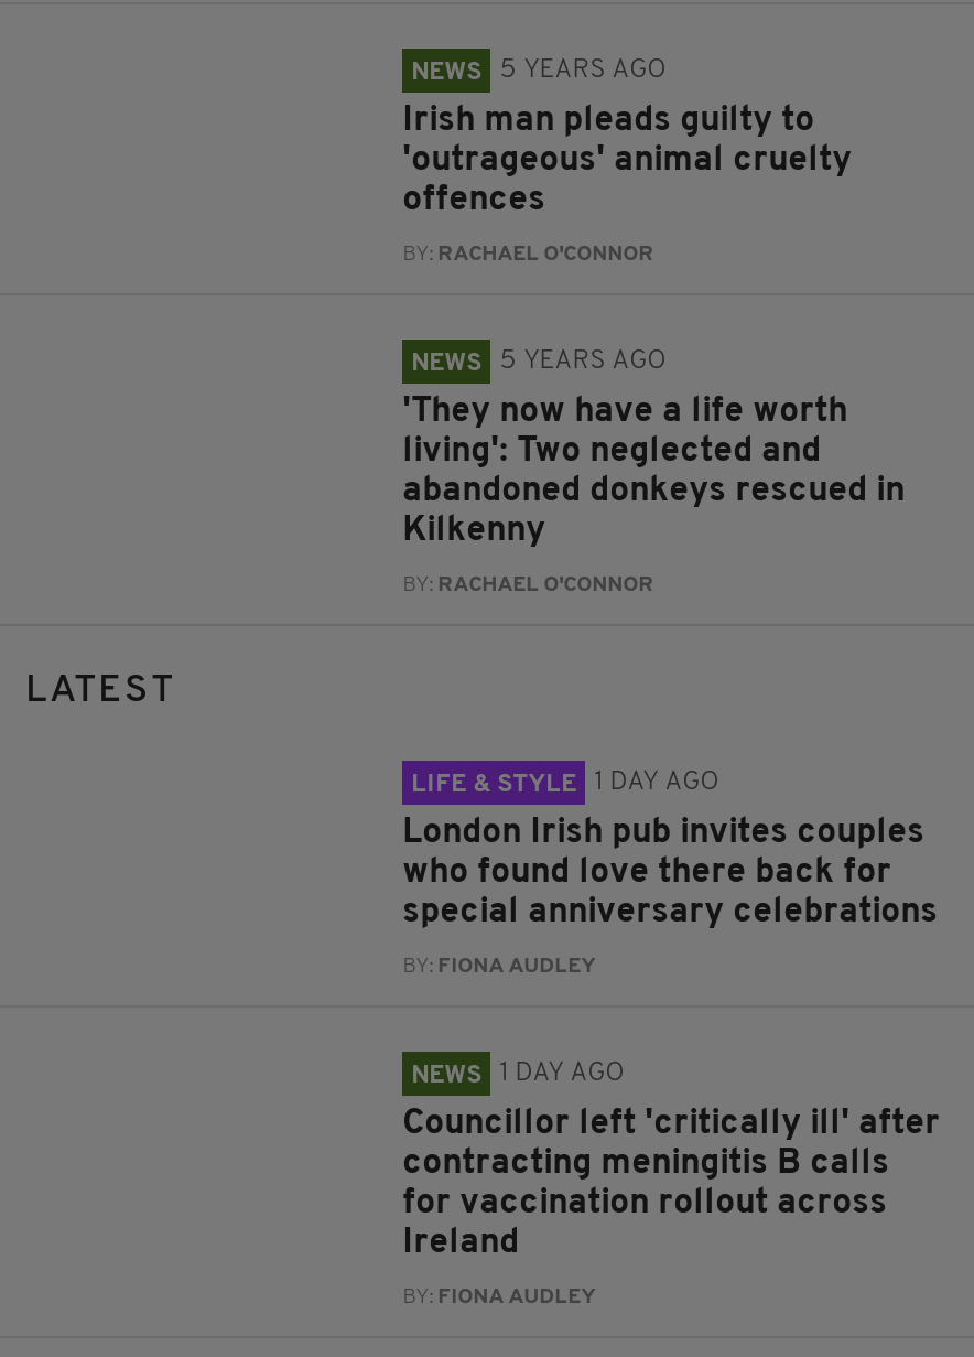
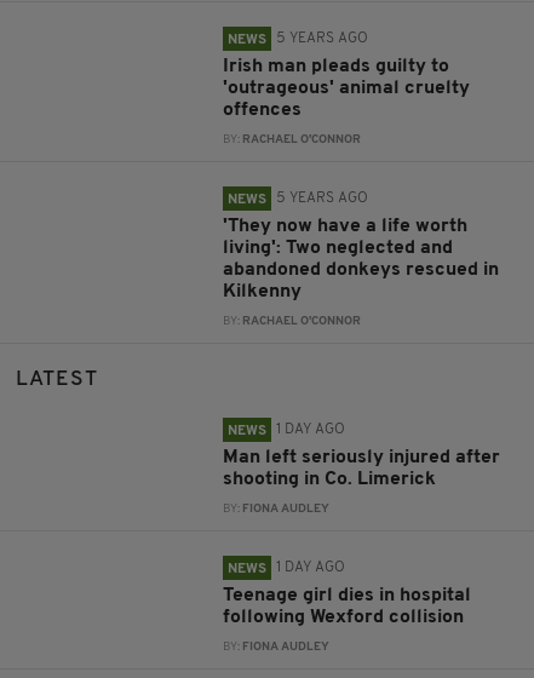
- LIFE & STYLE
+ NEWS

- London Irish pub invites couples
- who found love there back for
- special anniversary celebrations
+ Man left seriously injured after
+ shooting in Co. Limerick

- Councillor left 'critically ill' after
- contracting meningitis B calls
- for vaccination rollout across
- Ireland
+ Teenage girl dies in hospital
+ following Wexford collision
